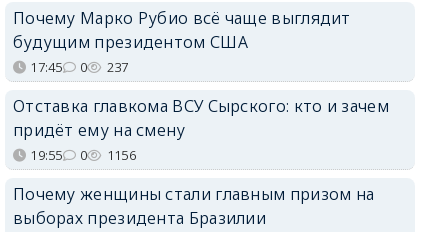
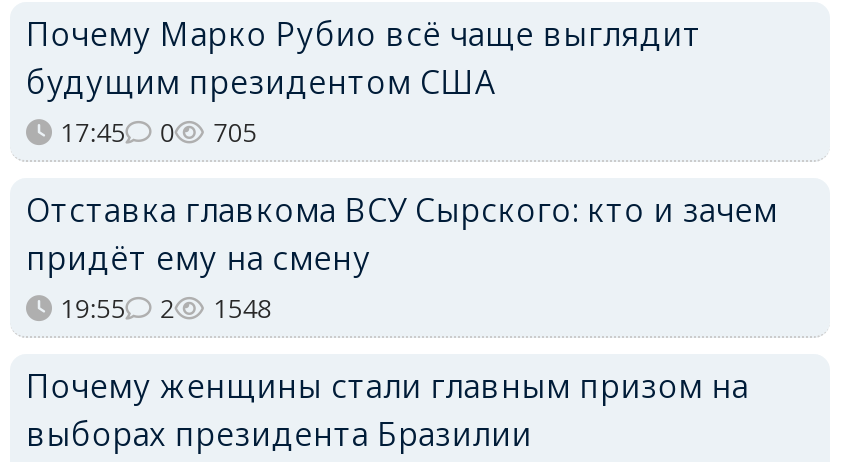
- 17:45 0 237
+ 17:45 0 705

- 0
+ 2

- 1156
+ 1548
